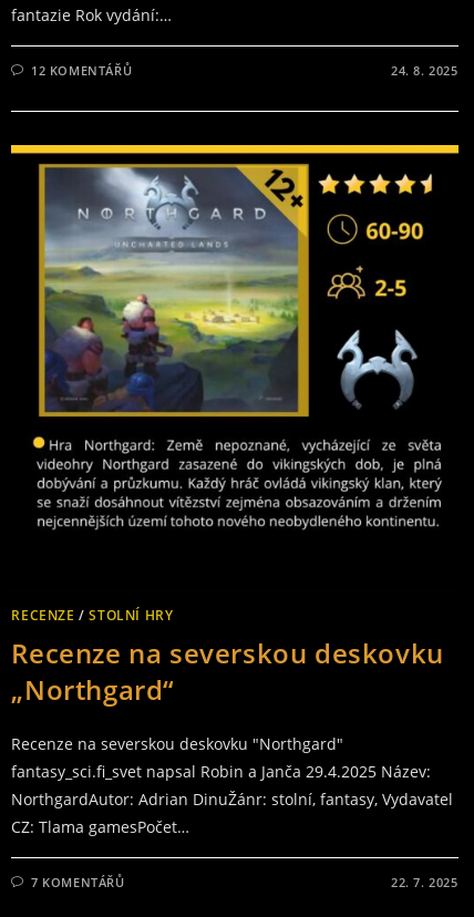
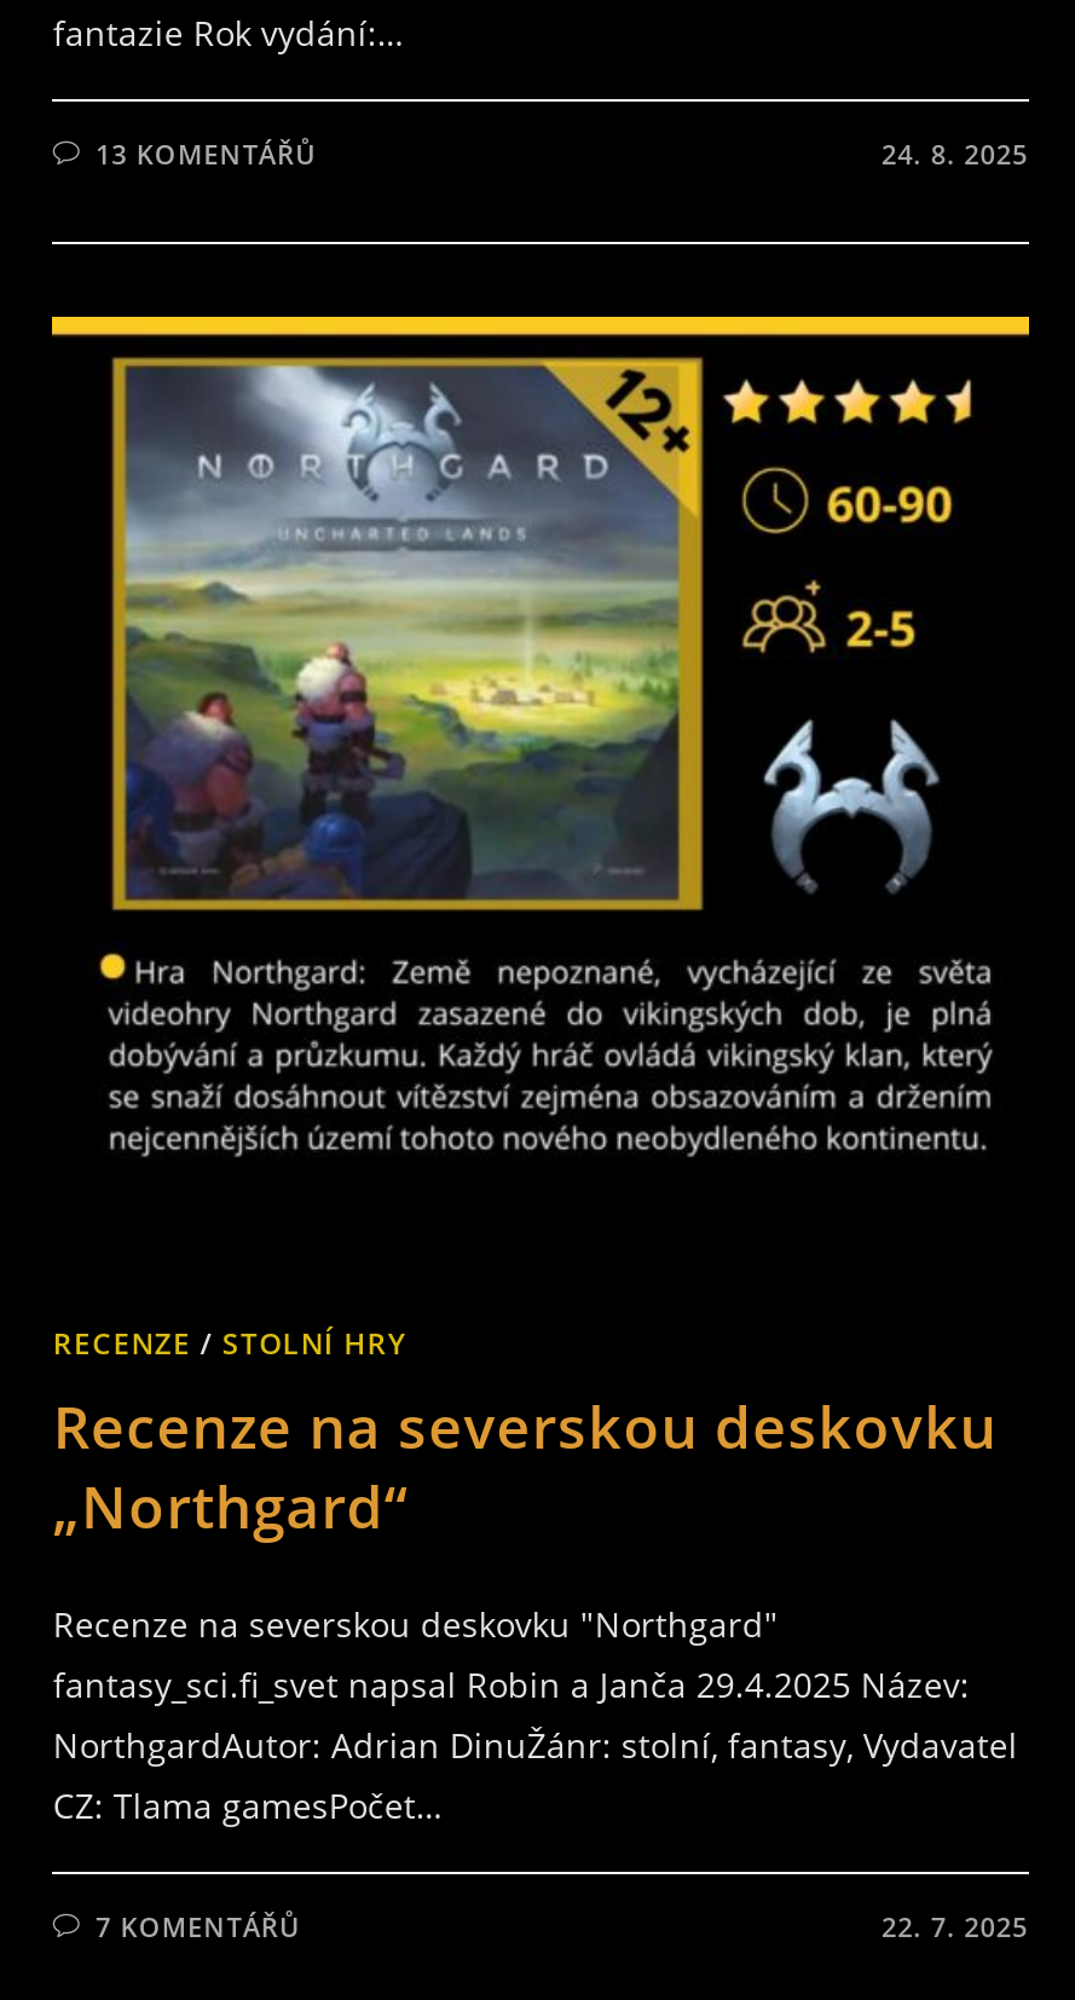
- 12 KOMENTÁŘŮ
+ 13 KOMENTÁŘŮ
